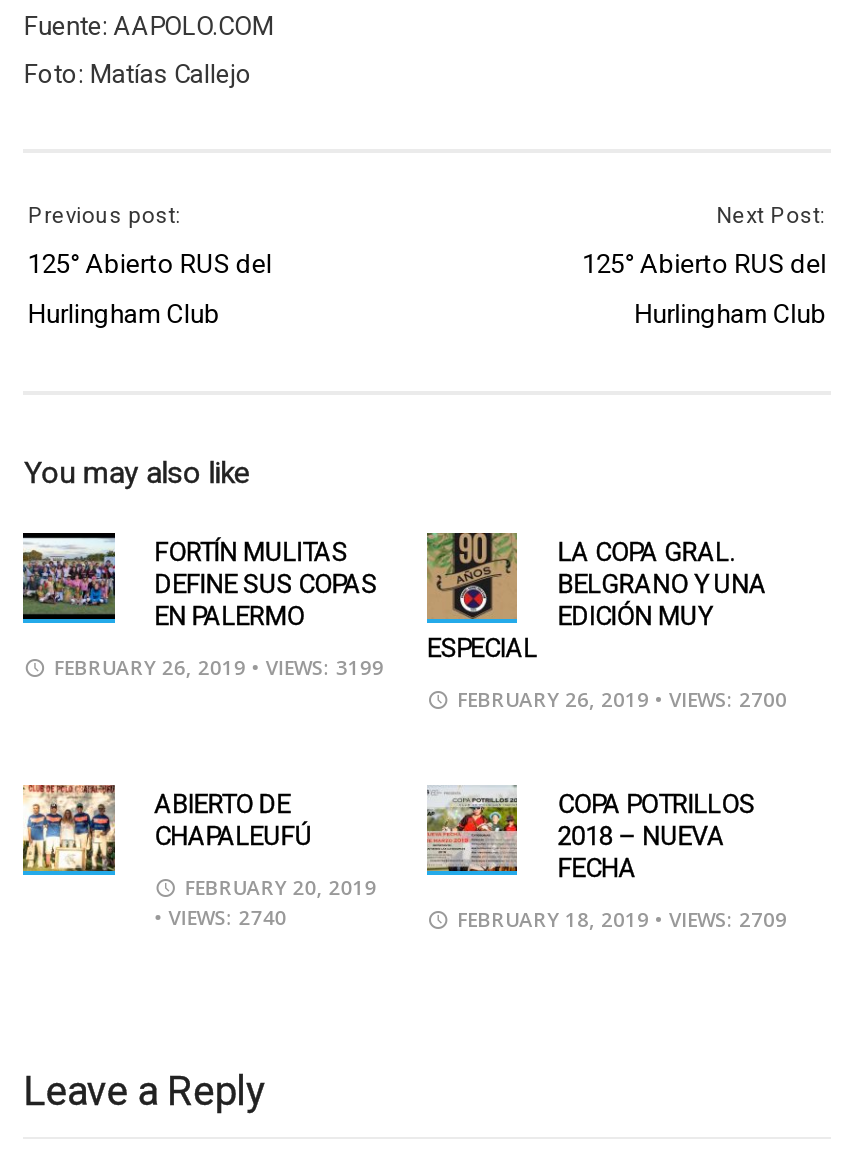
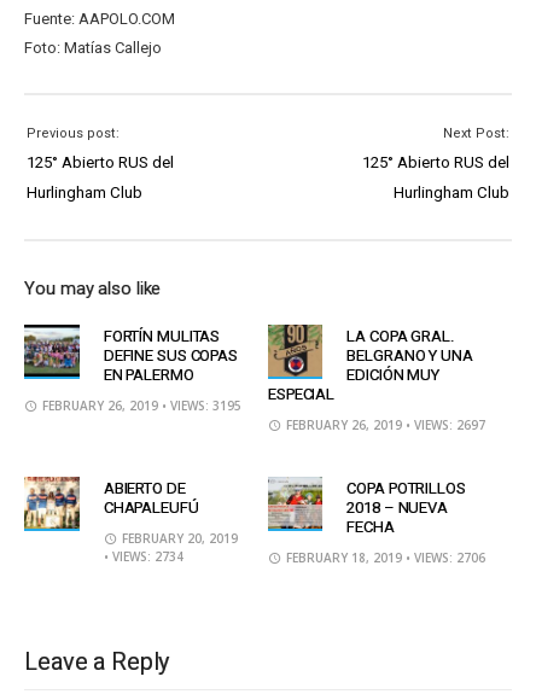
- FEBRUARY 26, 2019 • VIEWS: 3199
+ FEBRUARY 26, 2019 • VIEWS: 3195

- FEBRUARY 26, 2019 • VIEWS: 2700
+ FEBRUARY 26, 2019 • VIEWS: 2697

- • VIEWS: 2740
+ • VIEWS: 2734

- FEBRUARY 18, 2019 • VIEWS: 2709
+ FEBRUARY 18, 2019 • VIEWS: 2706
